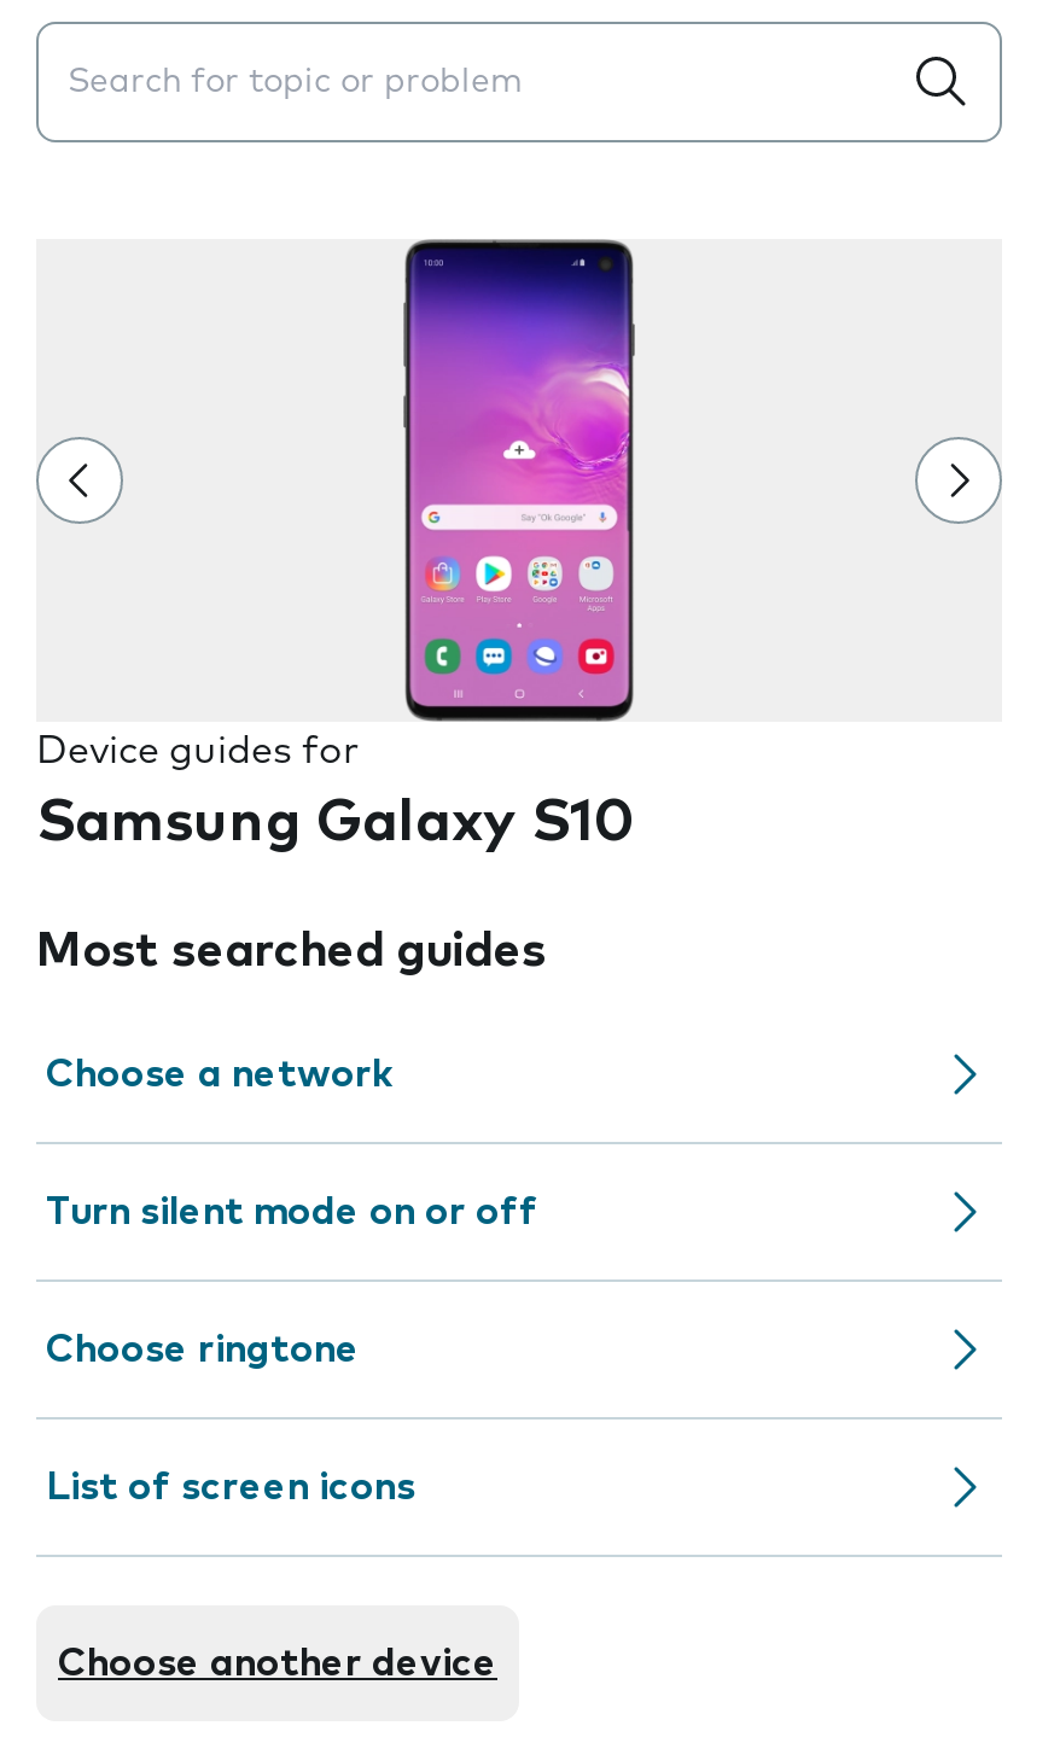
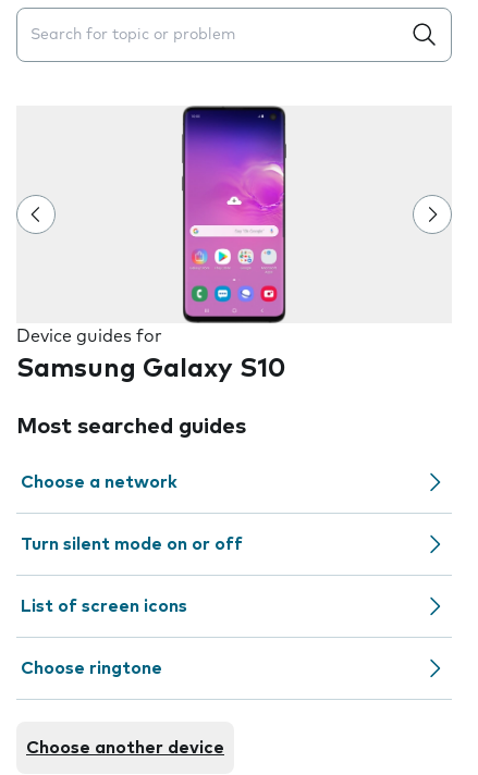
moved down: Choose ringtone

moved up: List of screen icons
